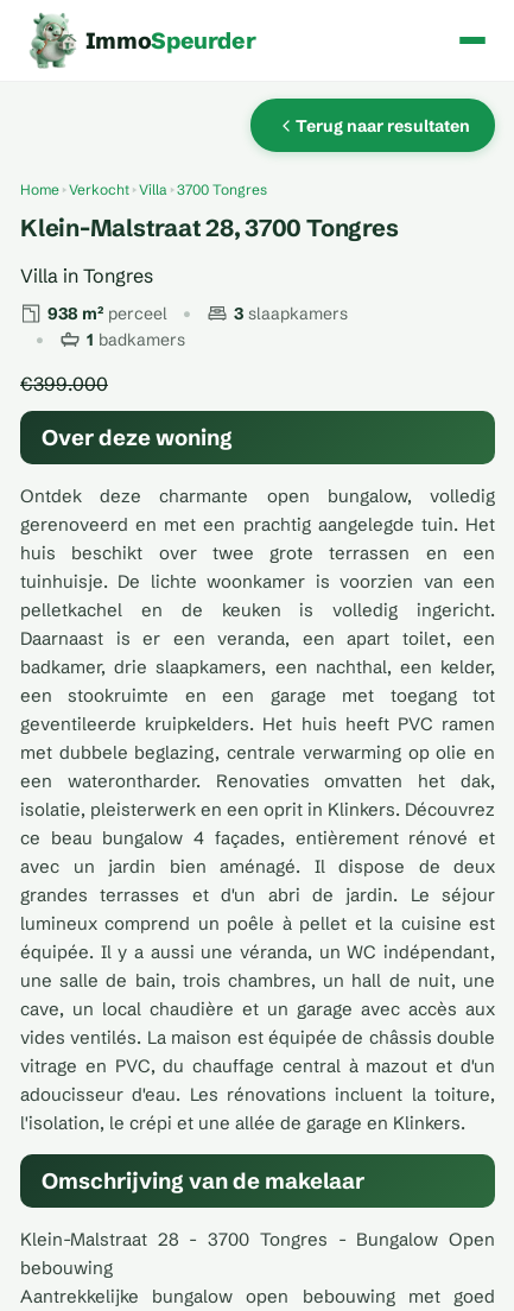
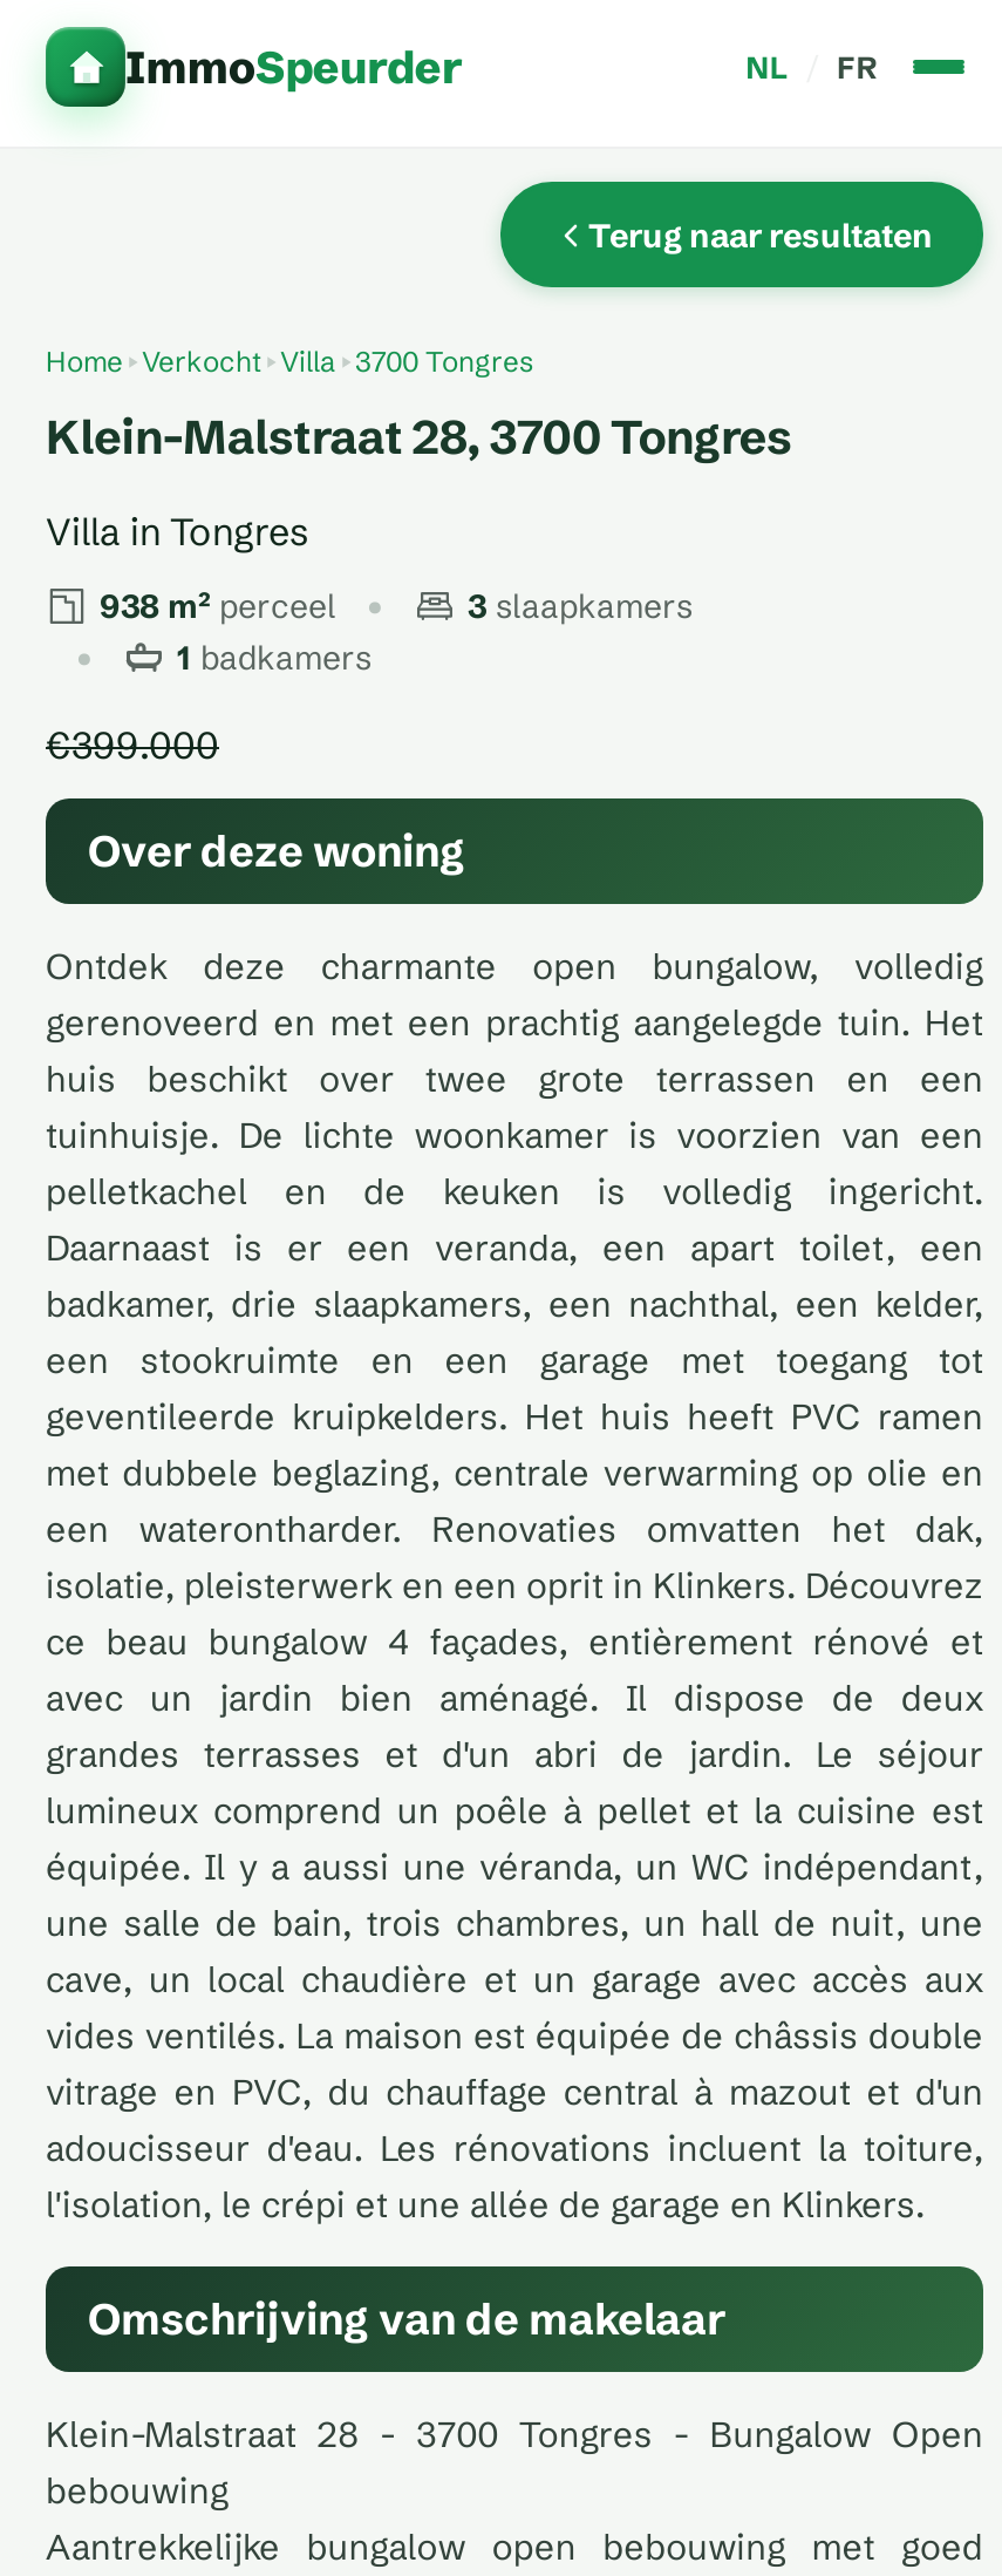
- [image]
+ [image]

+ NL / FR
